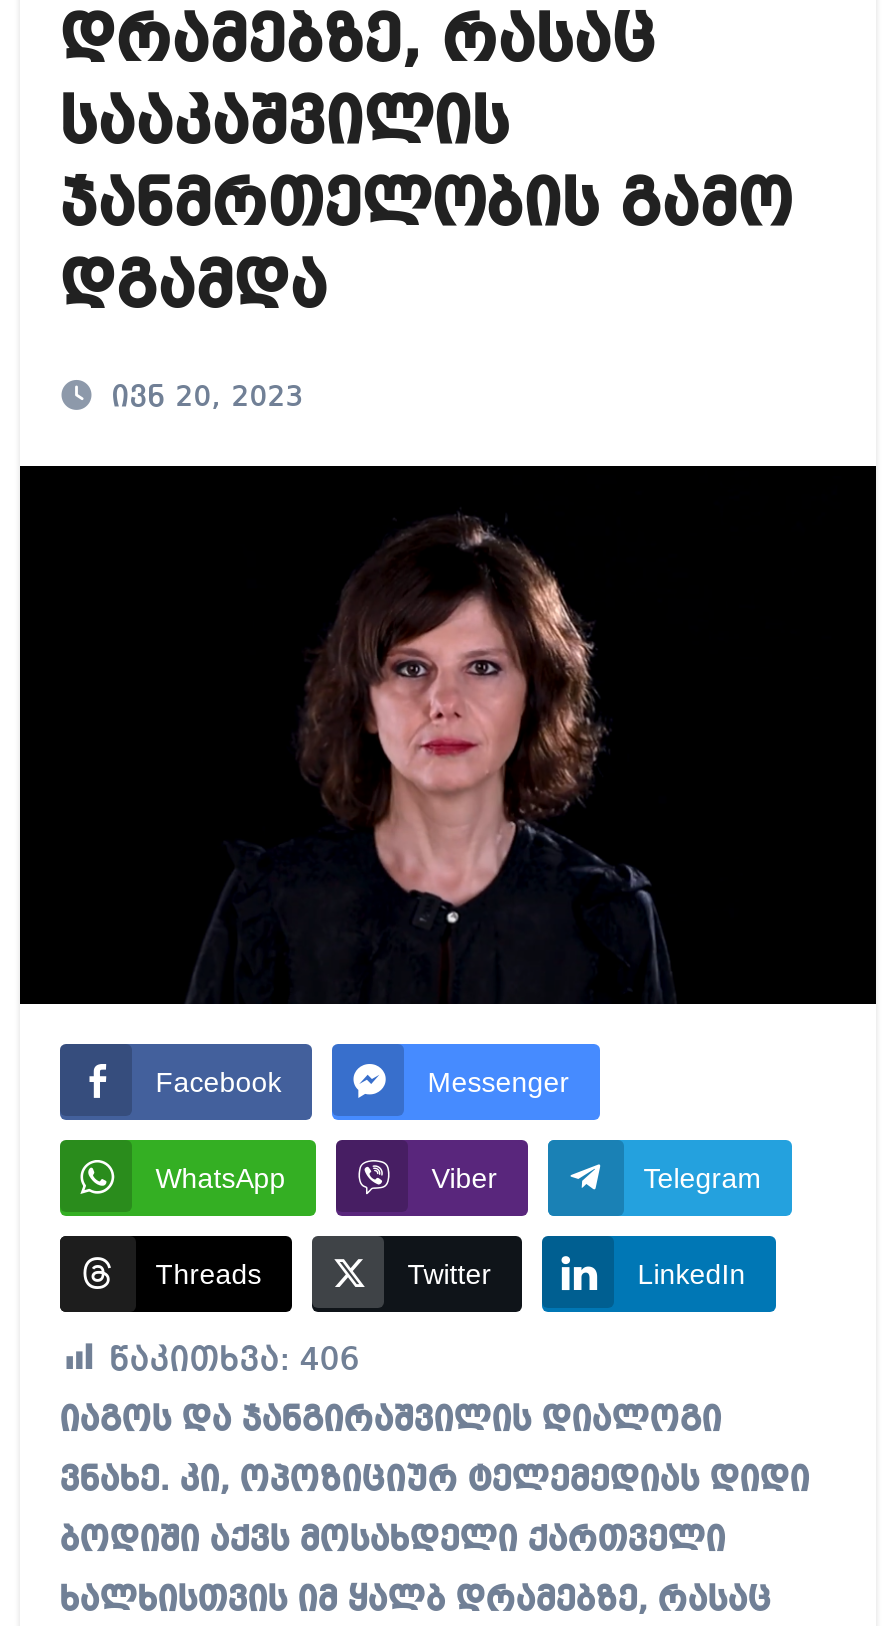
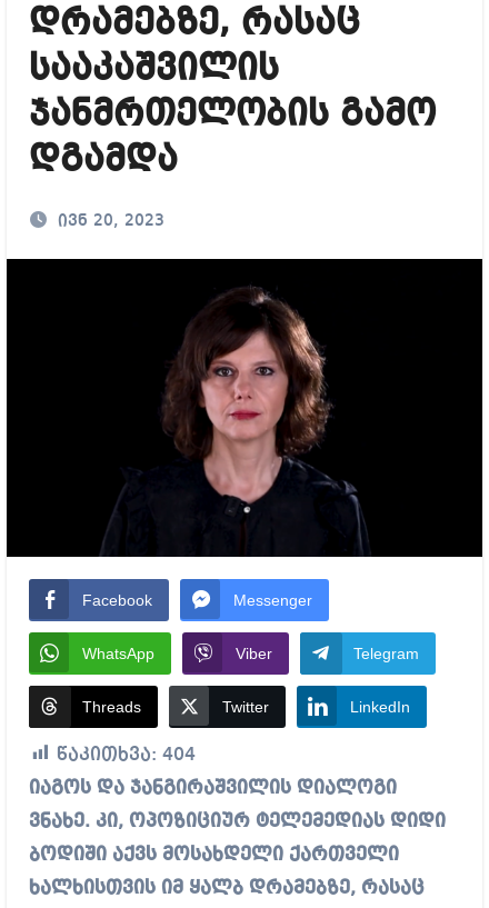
- წაკითხვა: 406
+ წაკითხვა: 404
